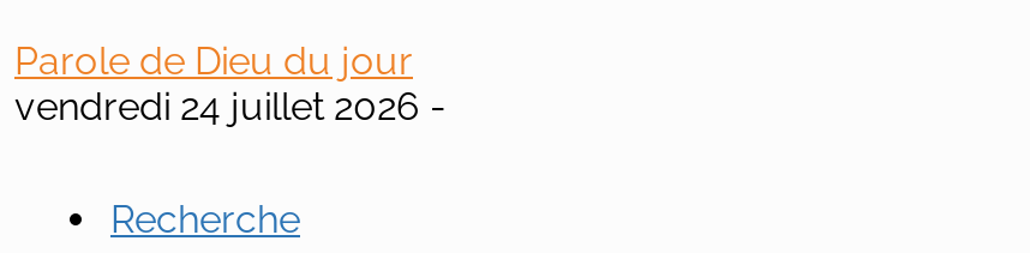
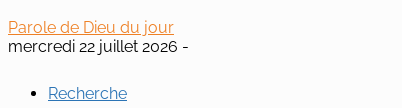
- vendredi 24 juillet 2026 -
+ mercredi 22 juillet 2026 -
